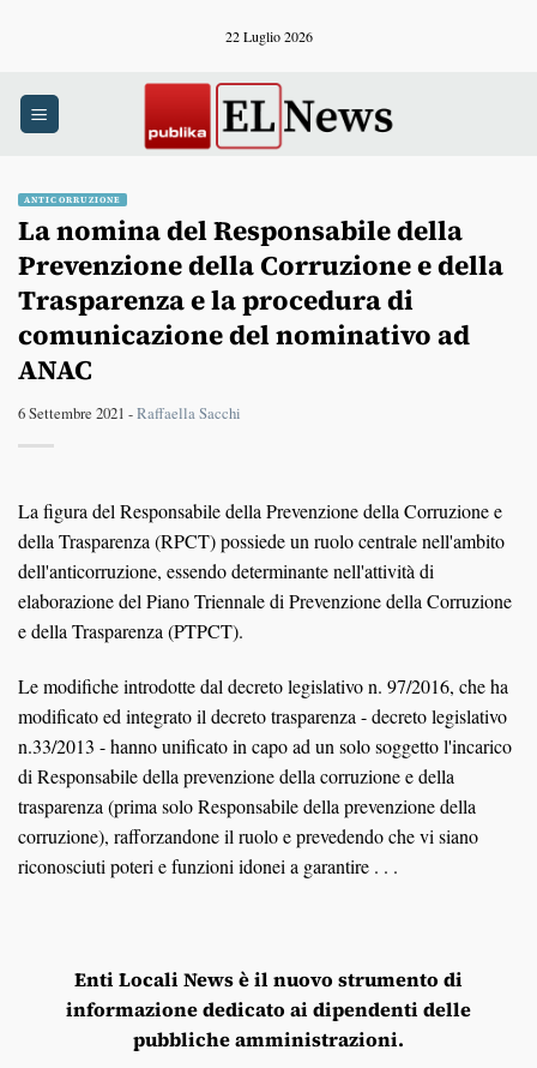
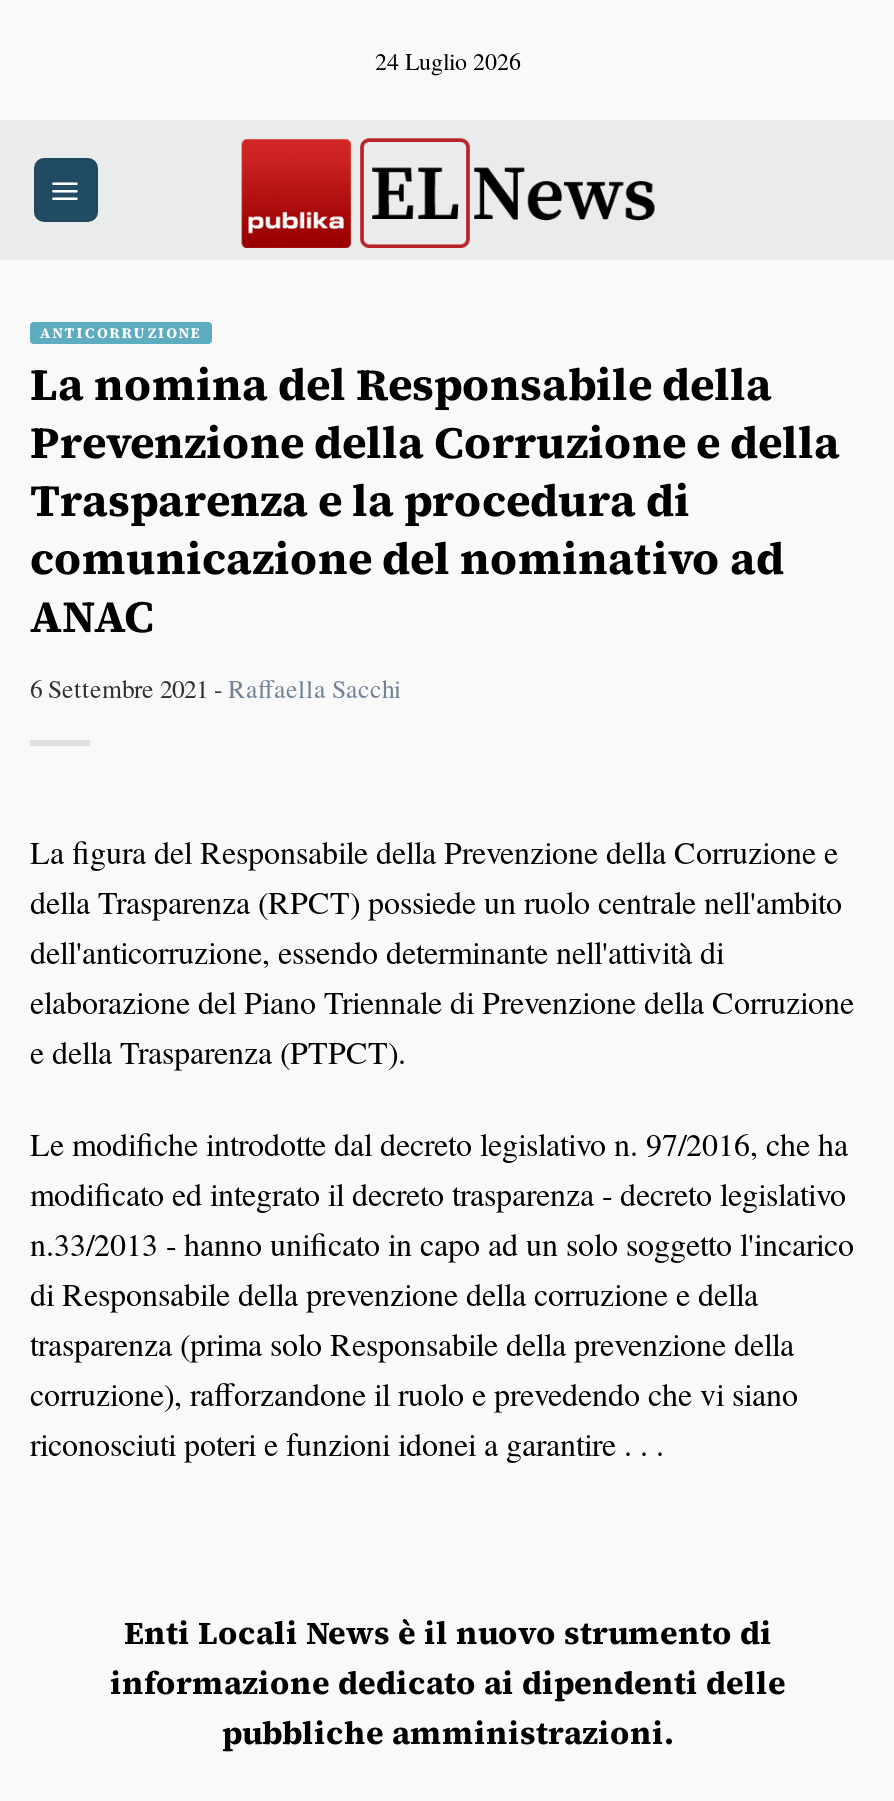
- 22 Luglio 2026
+ 24 Luglio 2026
